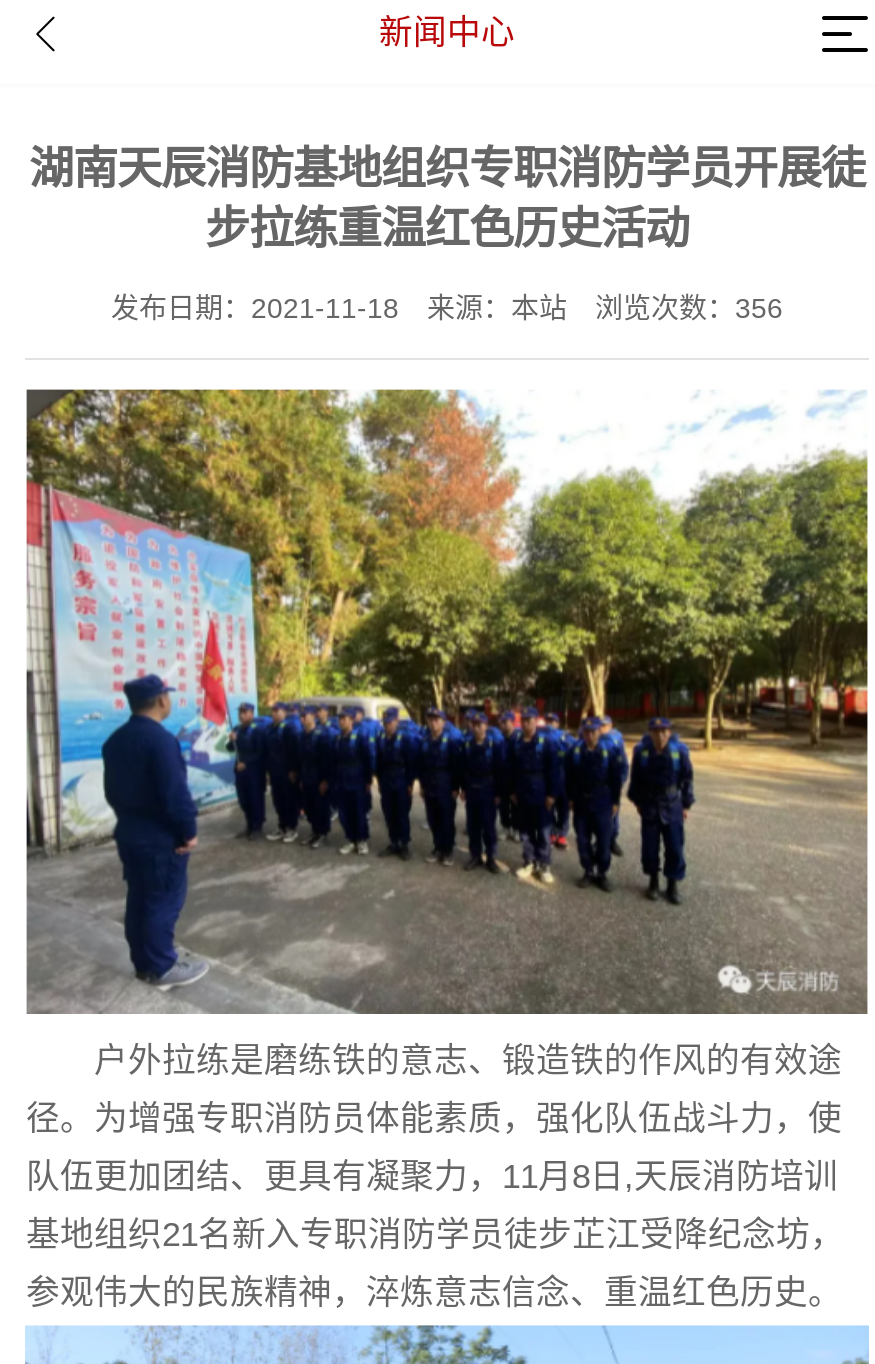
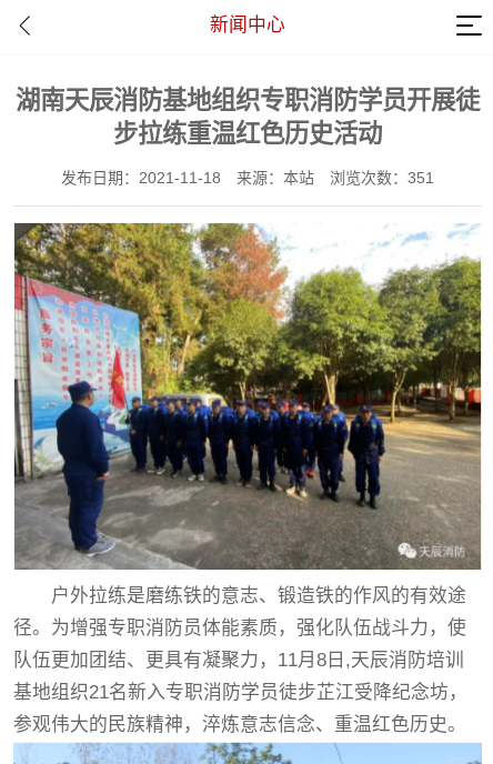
- 发布日期：2021-11-18 来源：本站 浏览次数：356
+ 发布日期：2021-11-18 来源：本站 浏览次数：351
